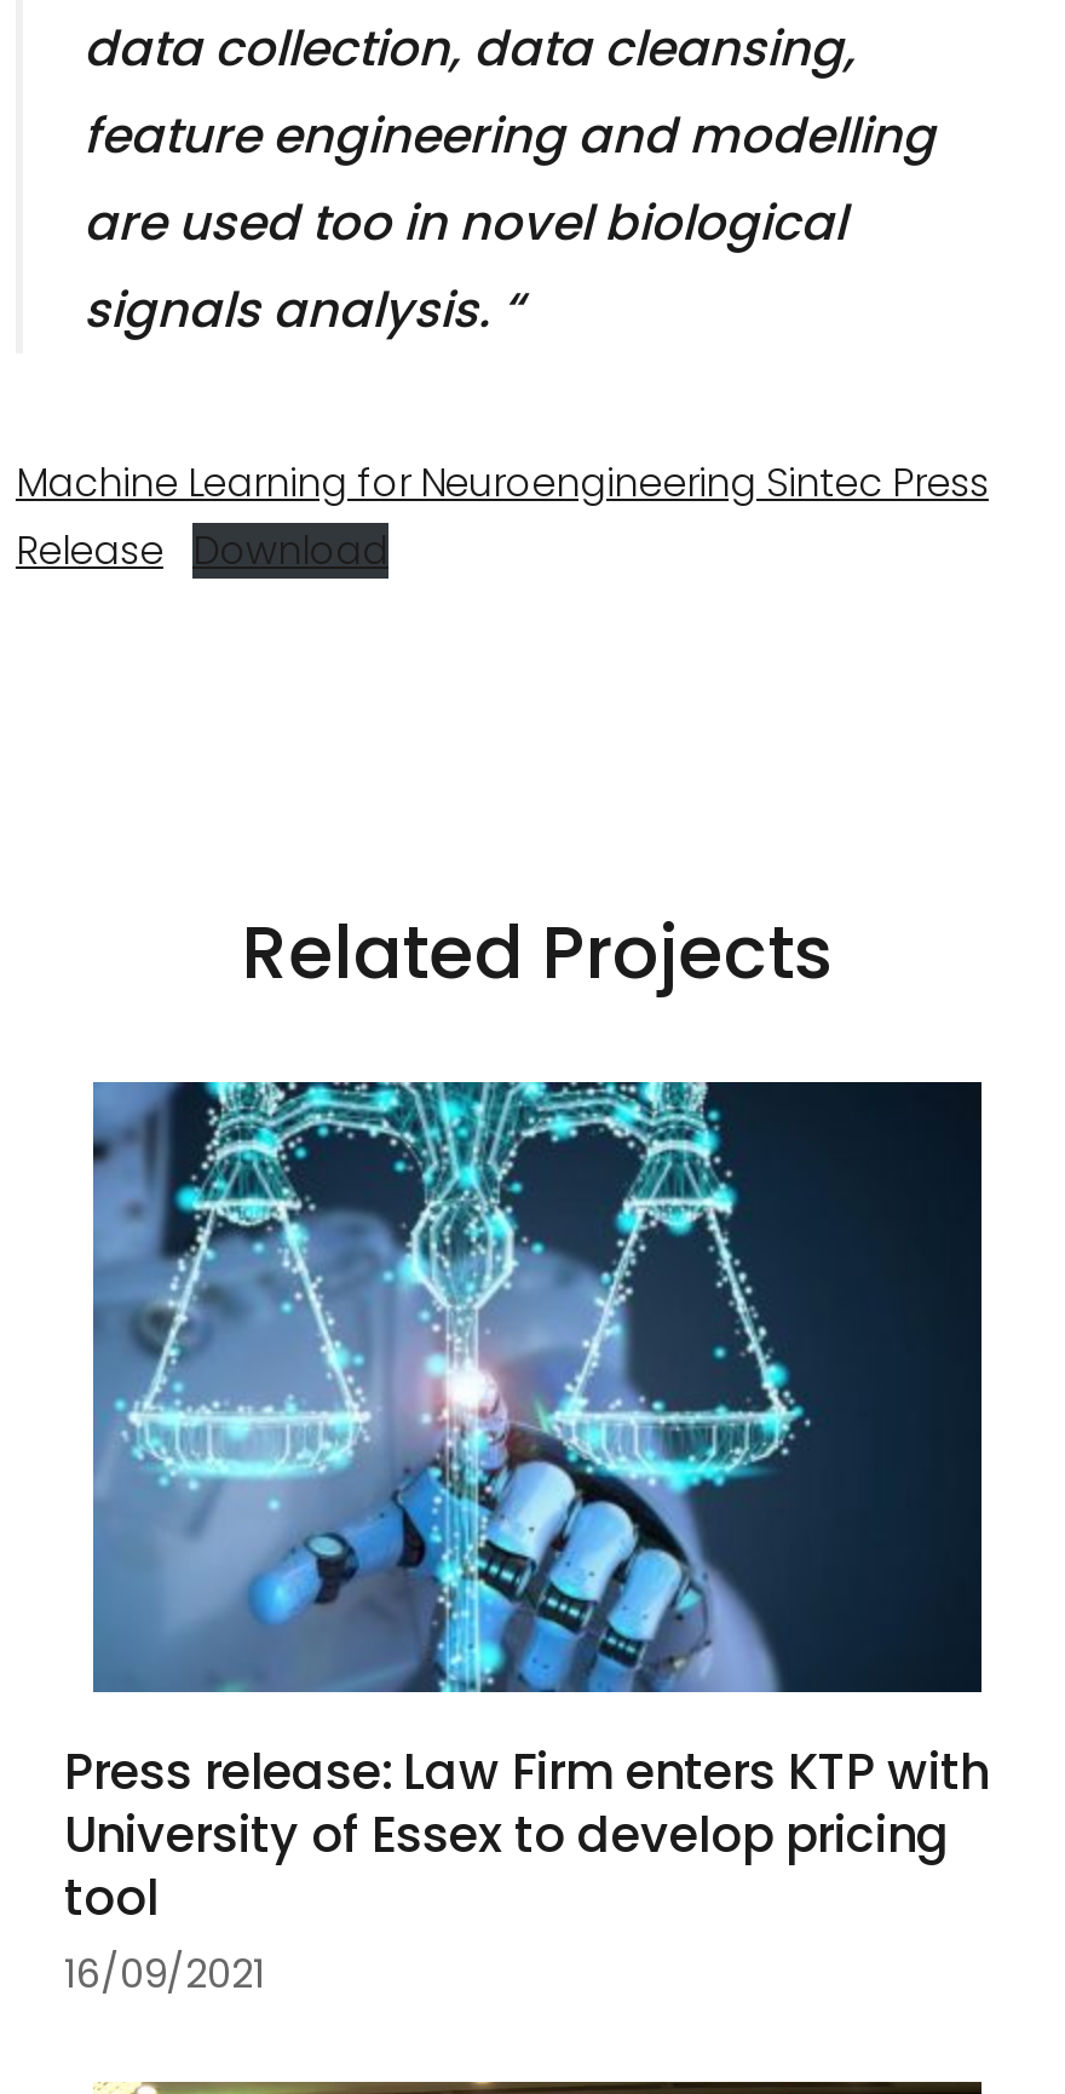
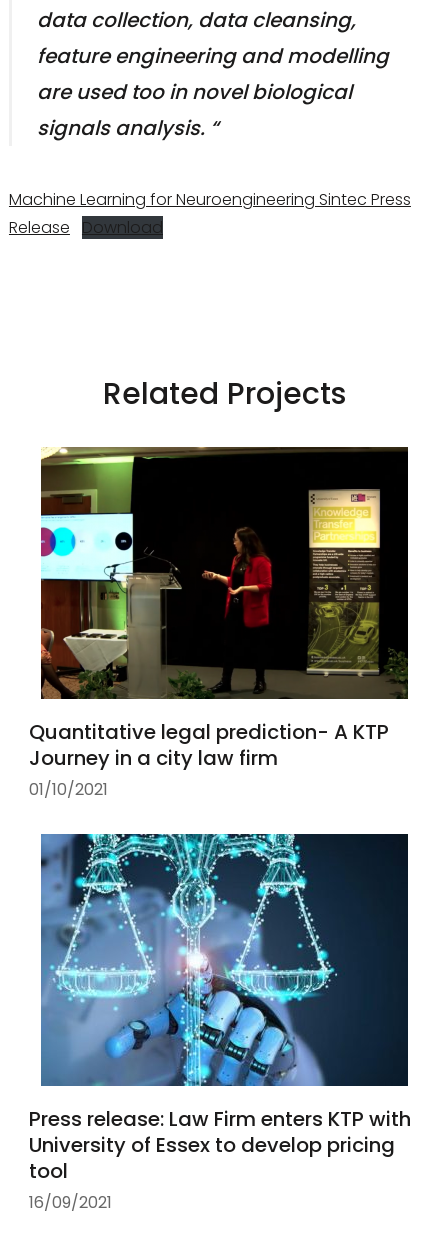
+ [image]
+ Quantitative legal prediction- A KTP
+ Journey in a city law firm
+ 01/10/2021
